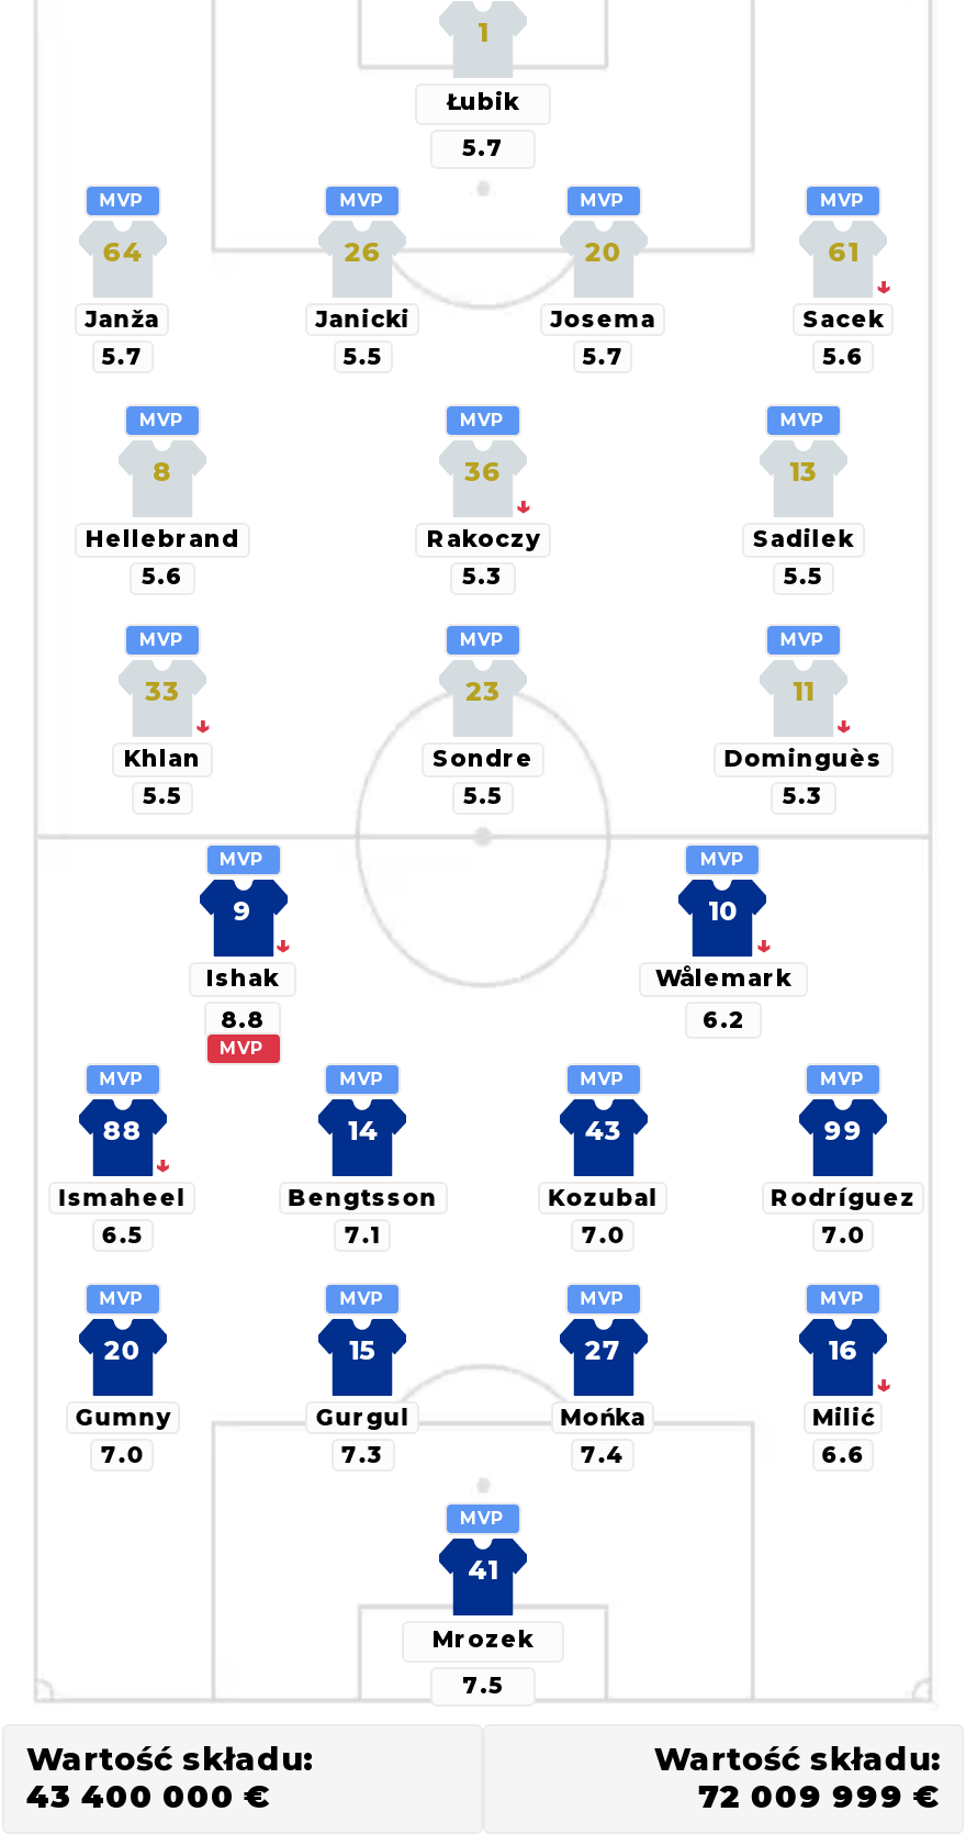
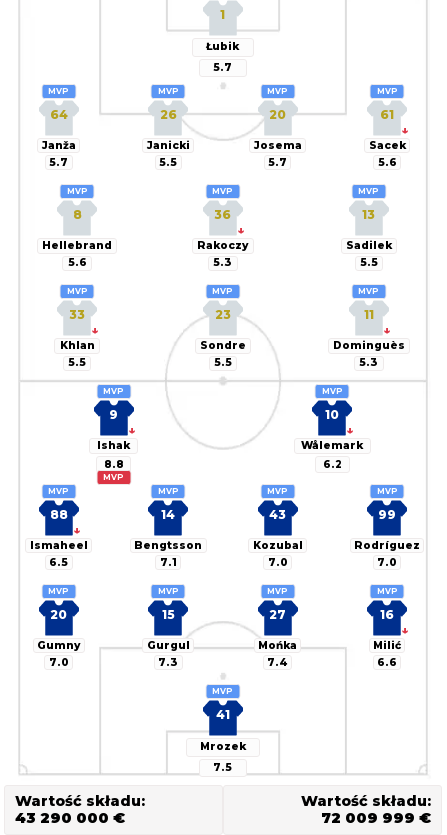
- 43 400 000 €
+ 43 290 000 €
